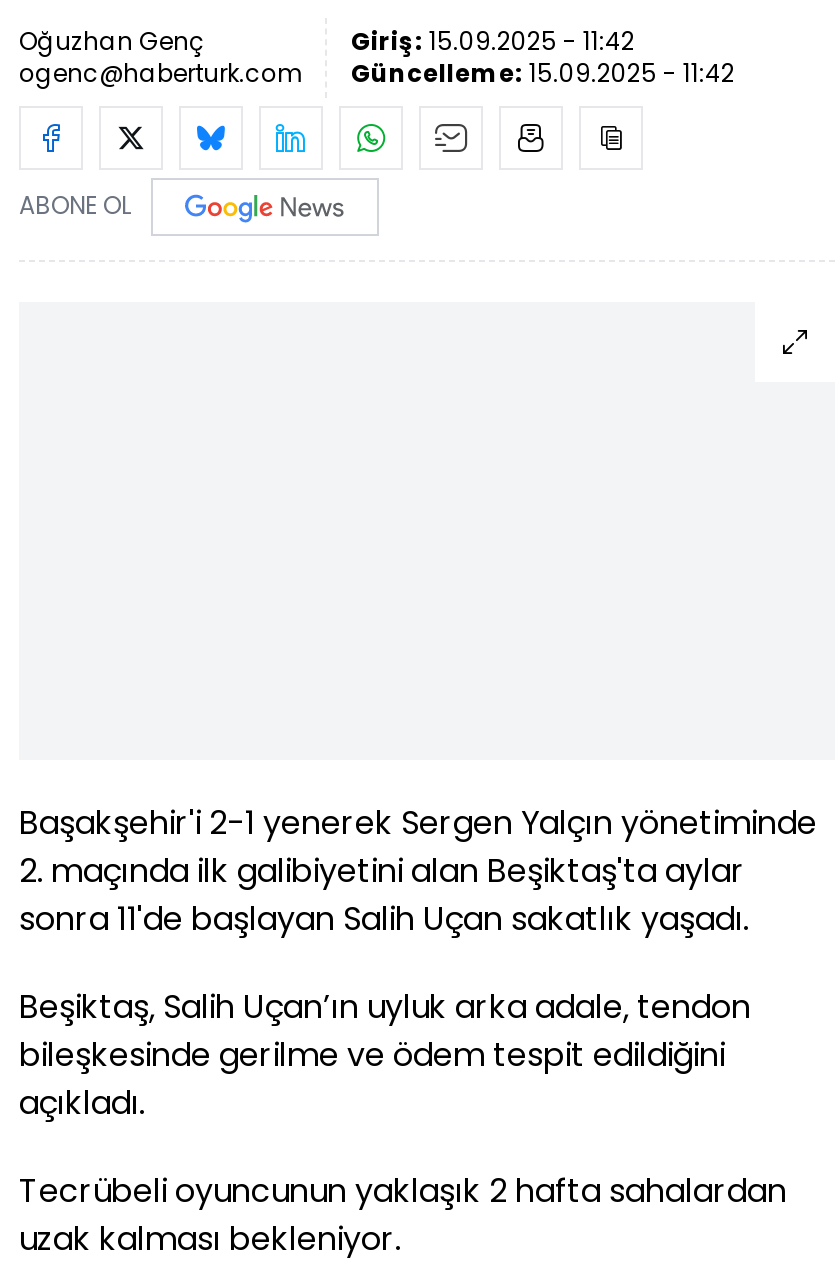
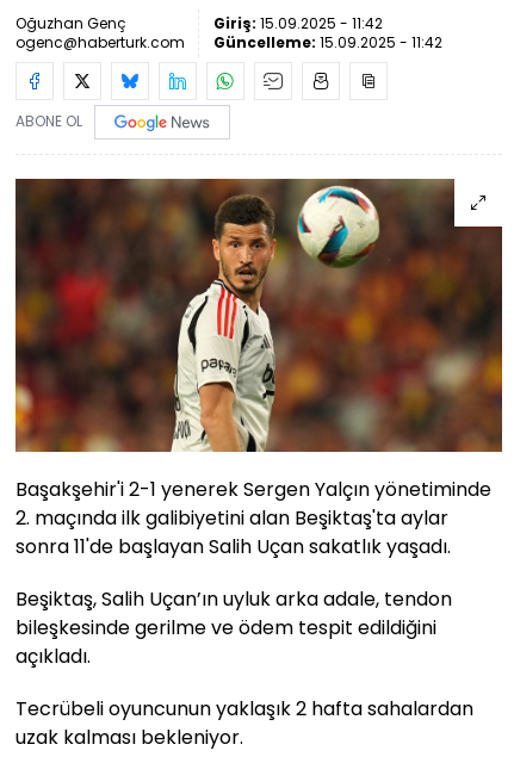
+ [image]
